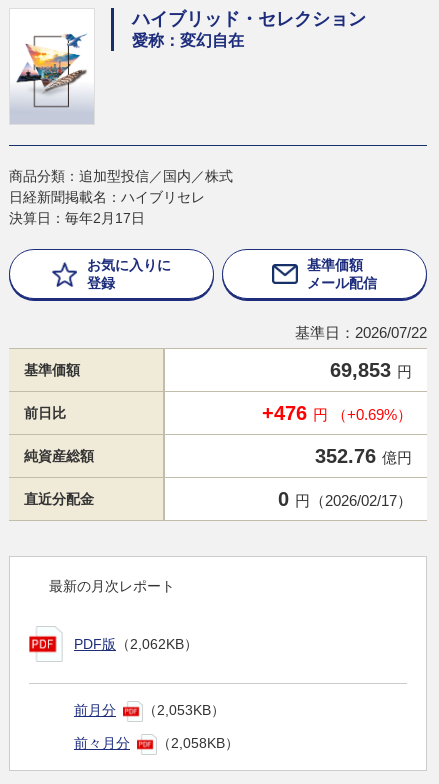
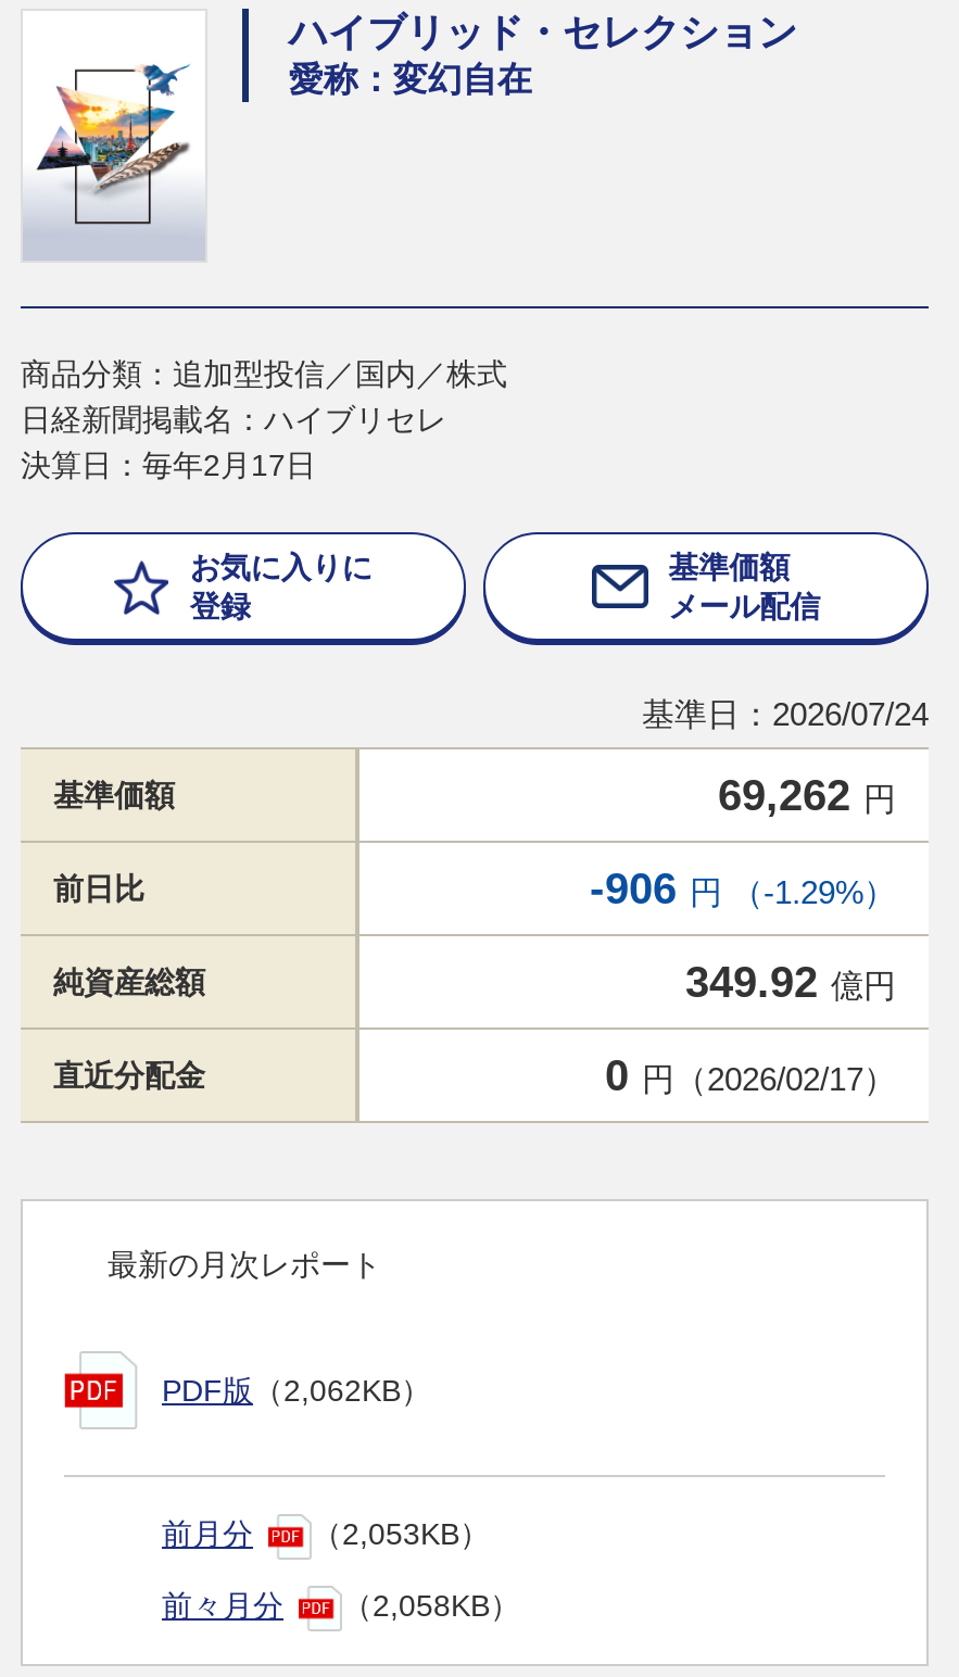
- 基準日：2026/07/22
+ 基準日：2026/07/24

- 69,853円
+ 69,262円

- +476円 （+0.69%）
+ -906円 （-1.29%）

- 352.76億円
+ 349.92億円
